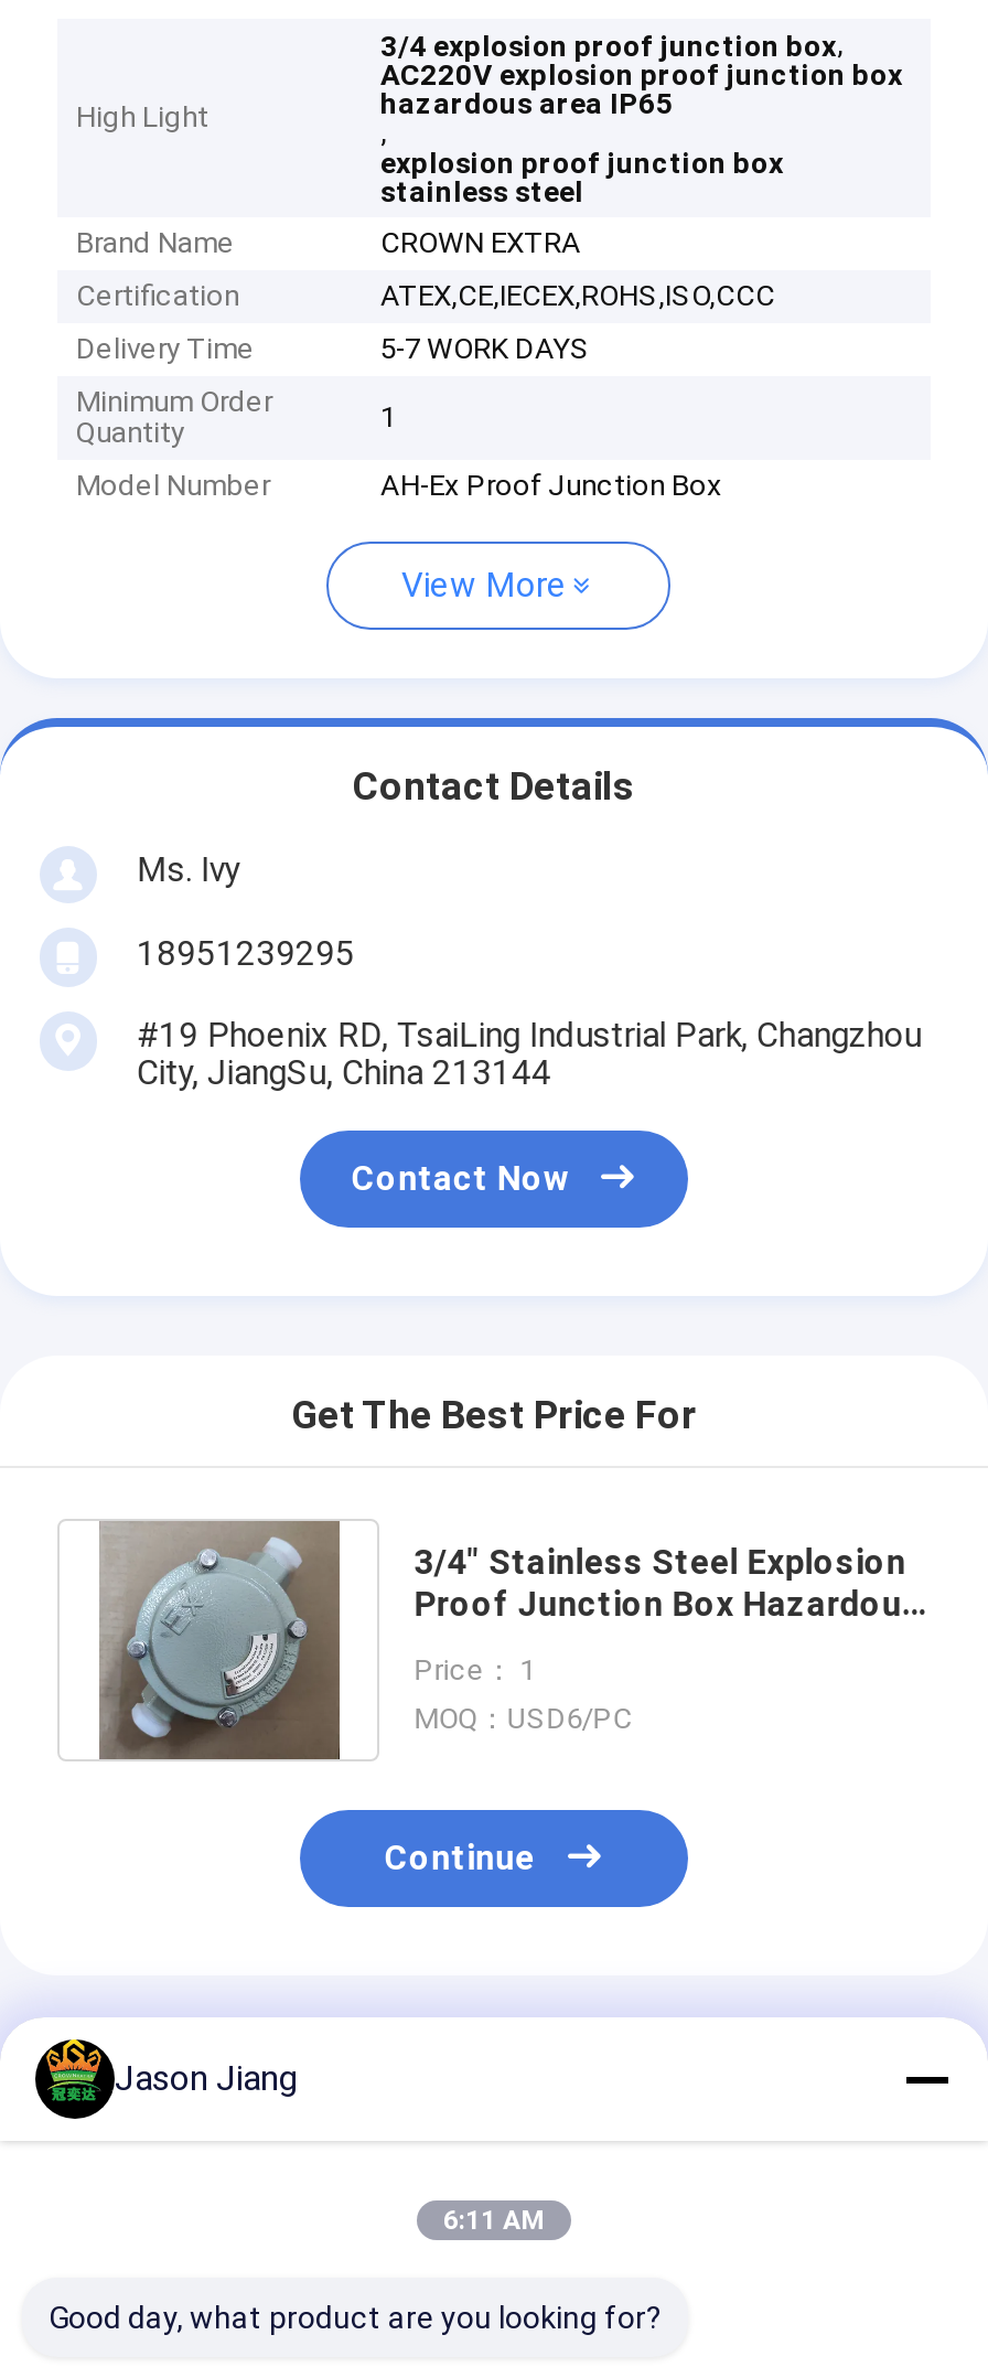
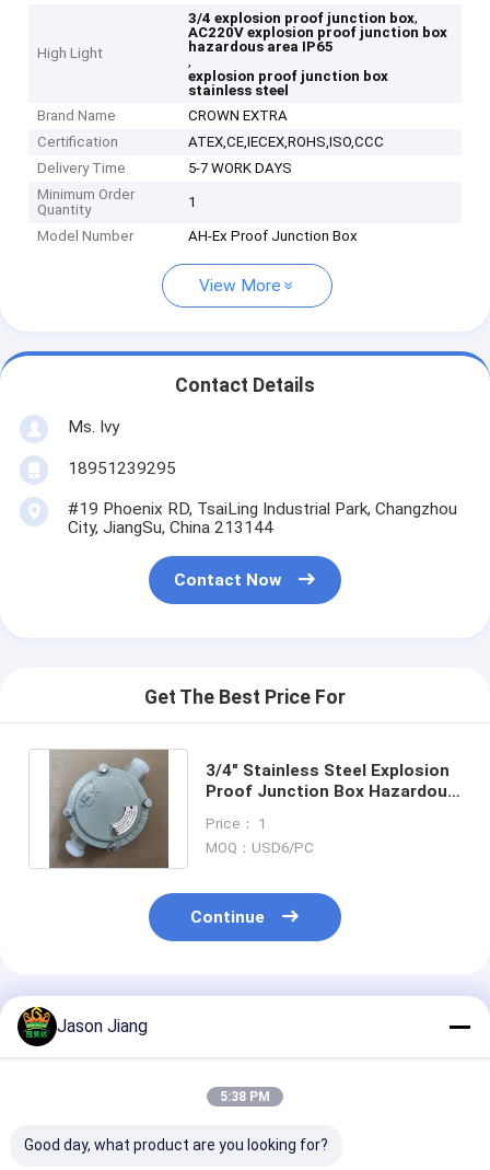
- 6:11 AM
+ 5:38 PM
